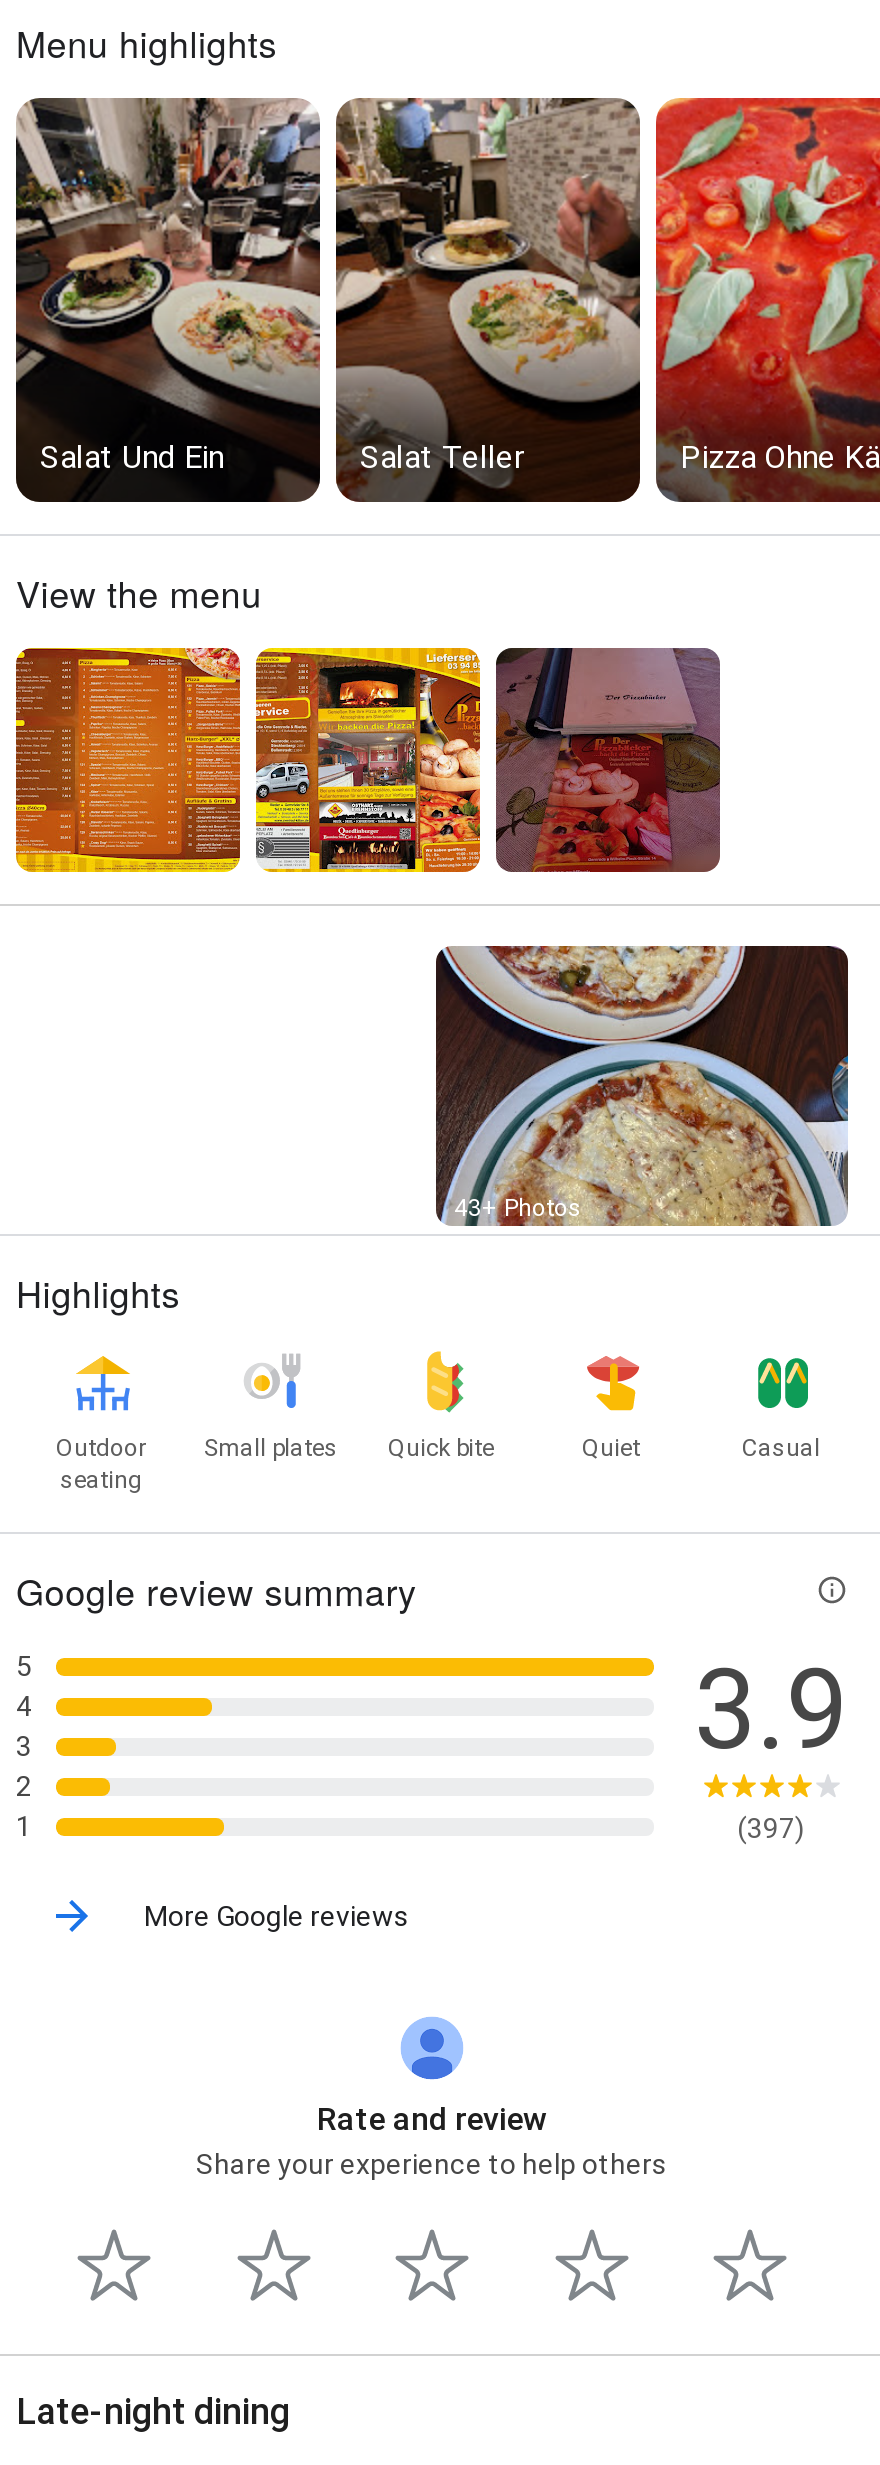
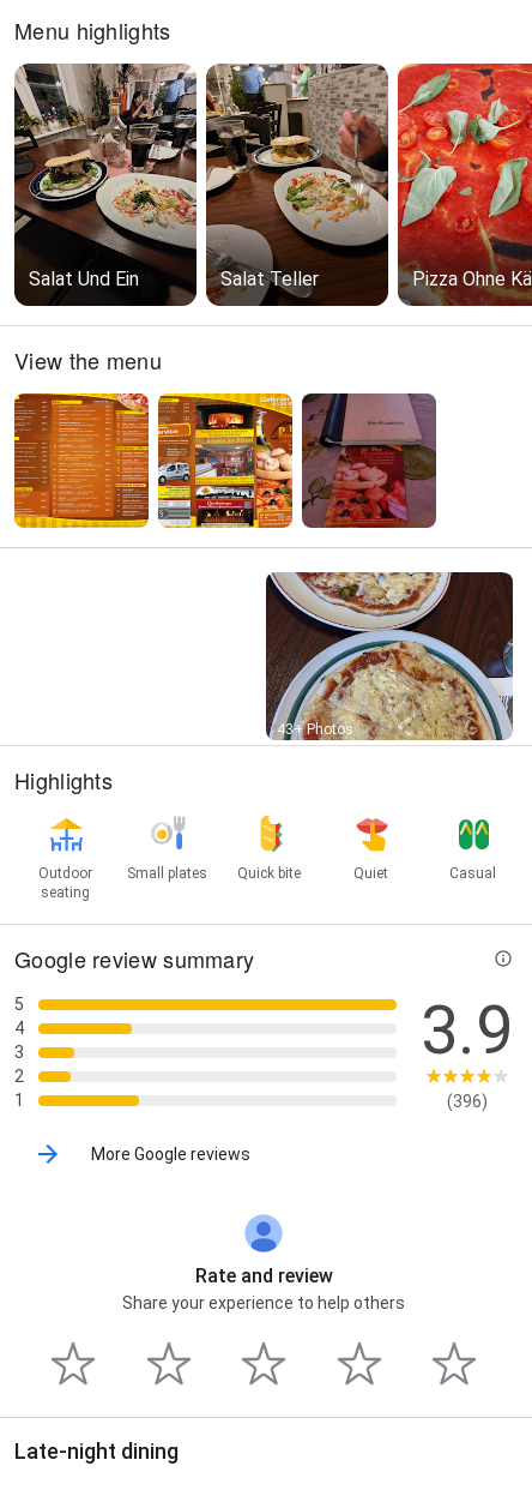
- (397)
+ (396)
